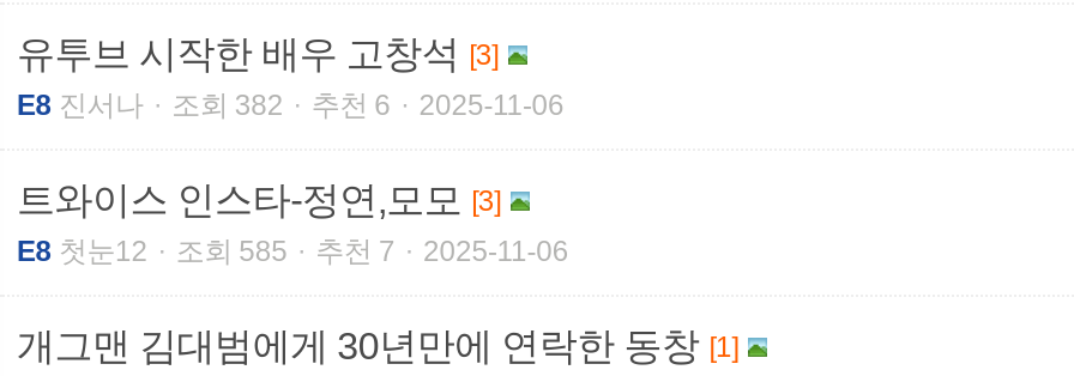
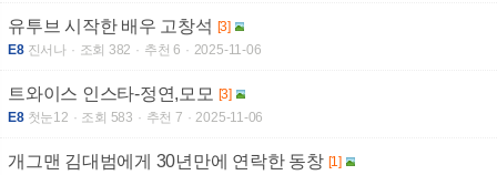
- 조회 585
+ 조회 583
